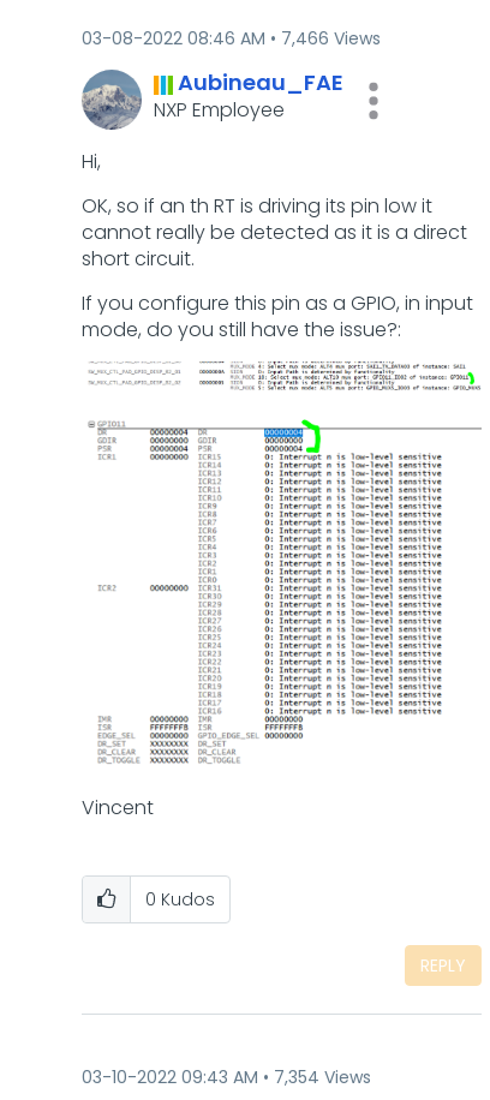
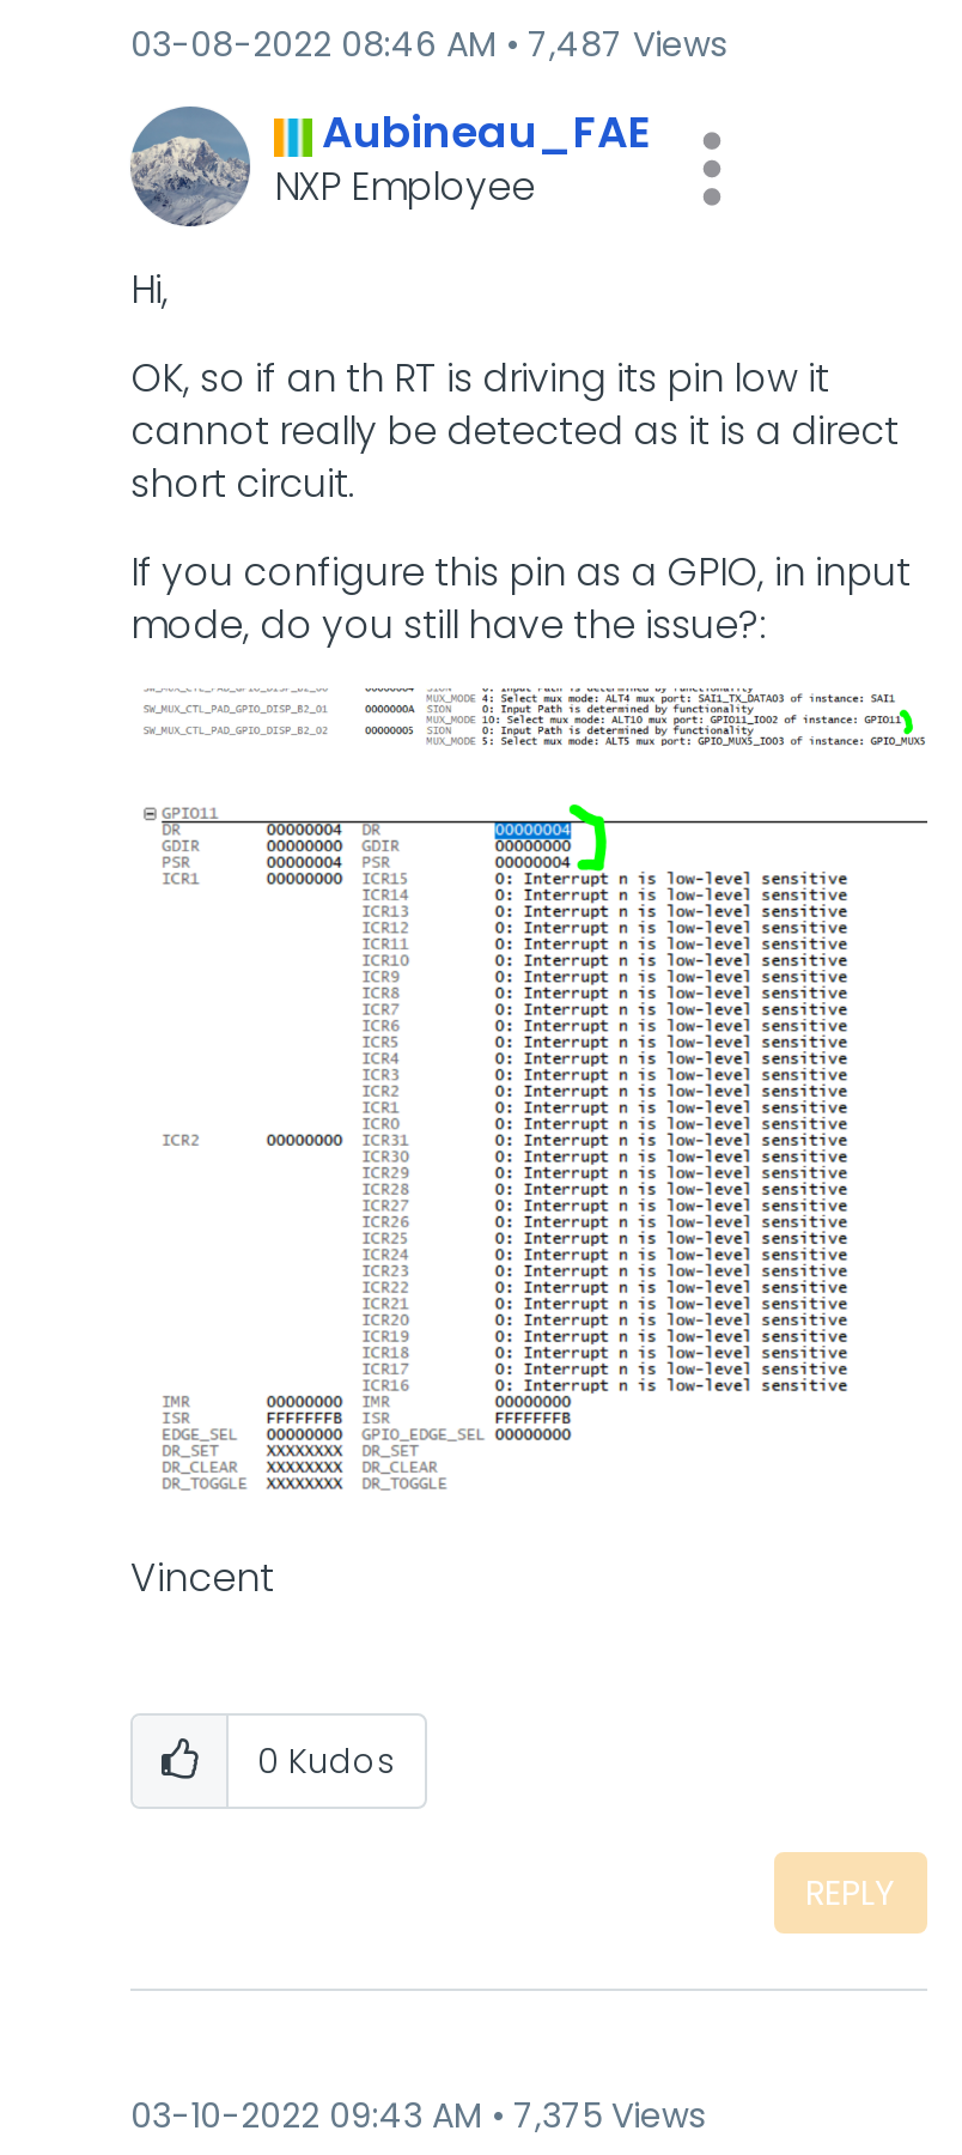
- 03-08-2022 08:46 AM 7,466 Views
+ 03-08-2022 08:46 AM 7,487 Views

- 03-10-2022 09:43 AM 7,354 Views
+ 03-10-2022 09:43 AM 7,375 Views
